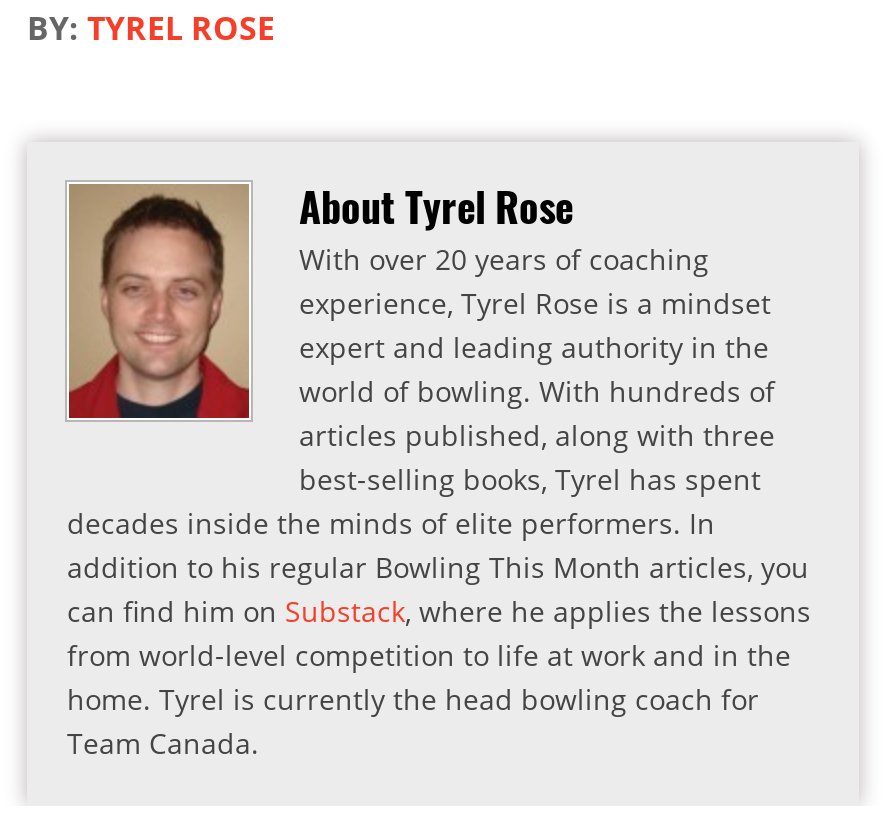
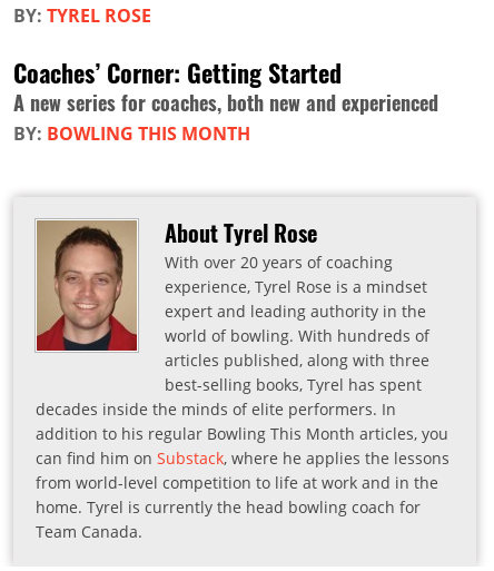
+ Coaches’ Corner: Getting Started
+ A new series for coaches, both new and experienced
+ BY: BOWLING THIS MONTH
